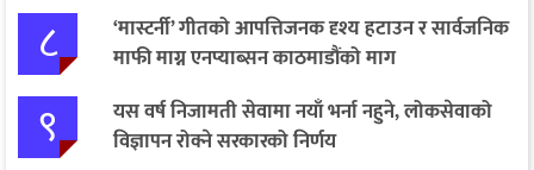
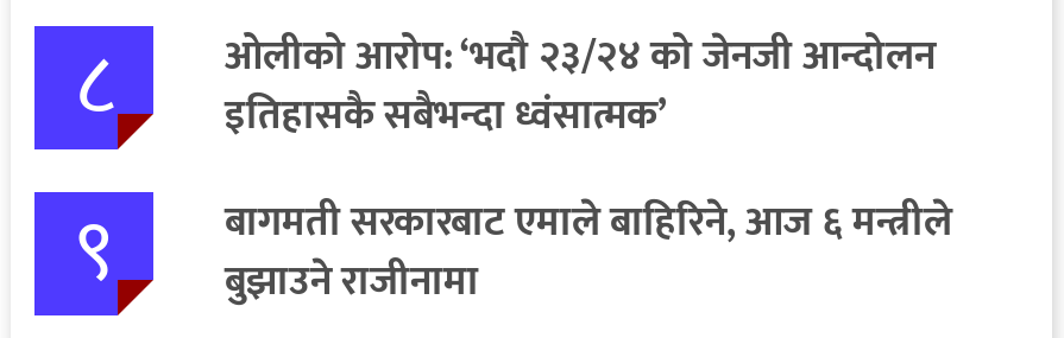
- ‘मास्टर्नी’ गीतको आपत्तिजनक दृश्य हटाउन र सार्वजनिक
- माफी माग्न एनप्याब्सन काठमाडौंको माग
+ ओलीको आरोप: ‘भदौ २३/२४ को जेनजी आन्दोलन
+ इतिहासकै सबैभन्दा ध्वंसात्मक’

- यस वर्ष निजामती सेवामा नयाँ भर्ना नहुने, लोकसेवाको
- विज्ञापन रोक्ने सरकारको निर्णय
+ बागमती सरकारबाट एमाले बाहिरिने, आज ६ मन्त्रीले
+ बुझाउने राजीनामा
